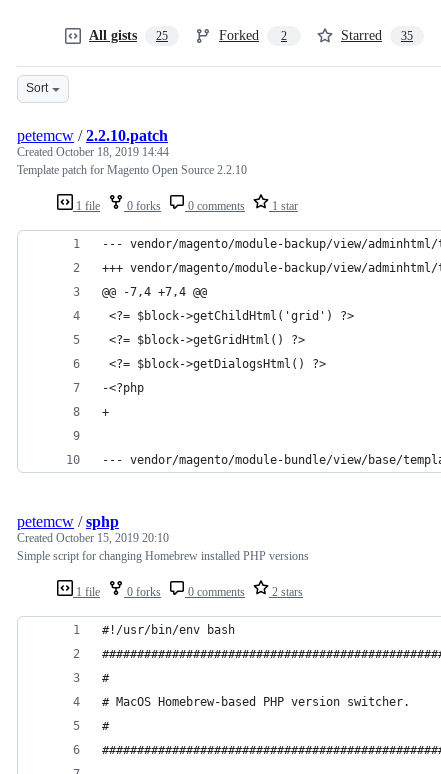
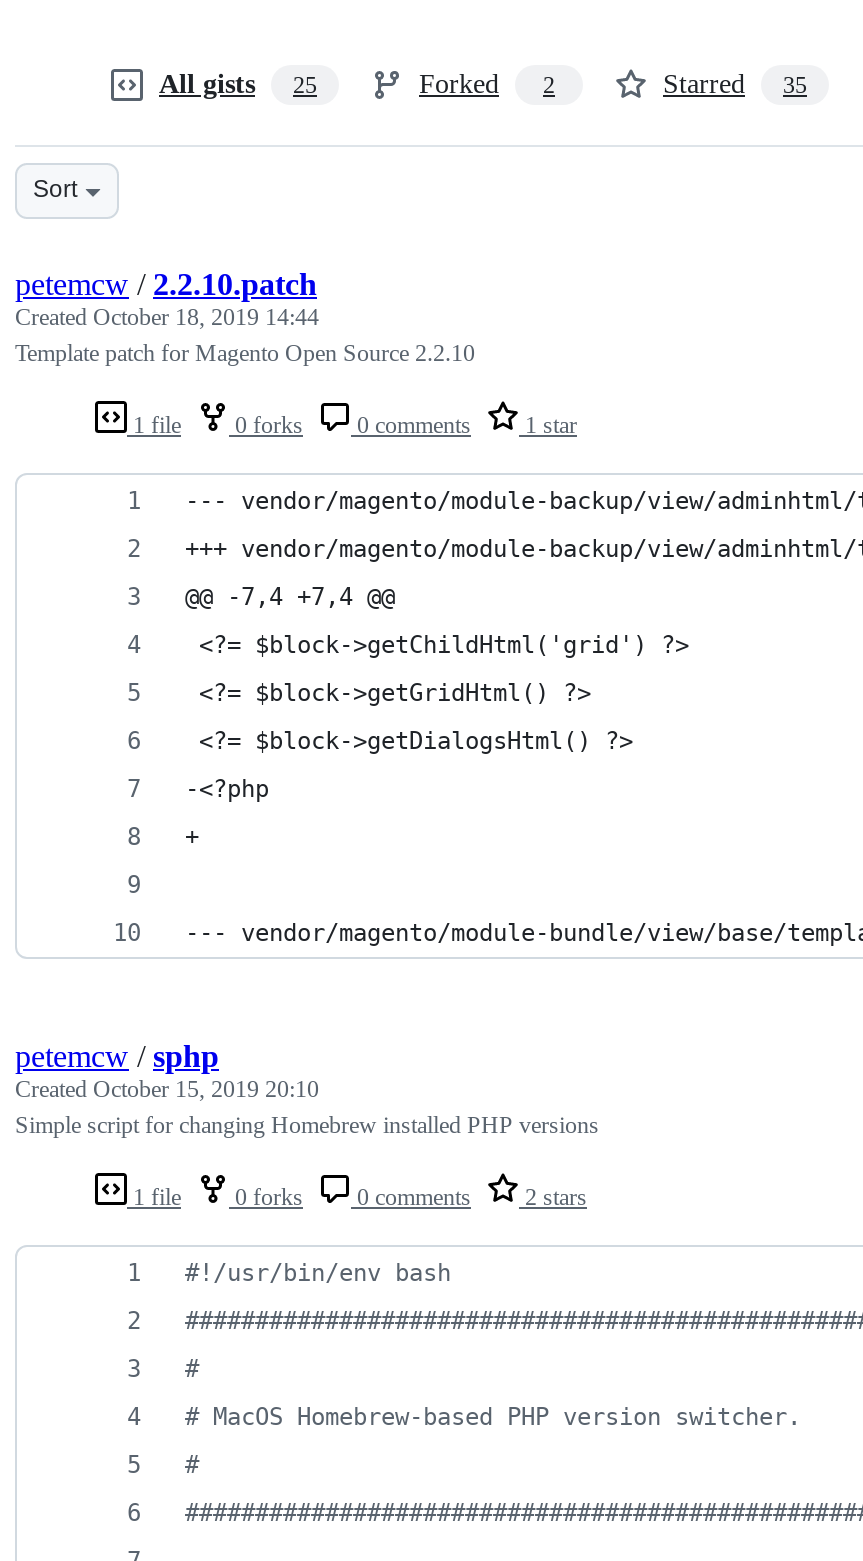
- # MacOS Homebrew-based PHP version switcher.
+ #MacOS Homebrew-based PHP version switcher.
